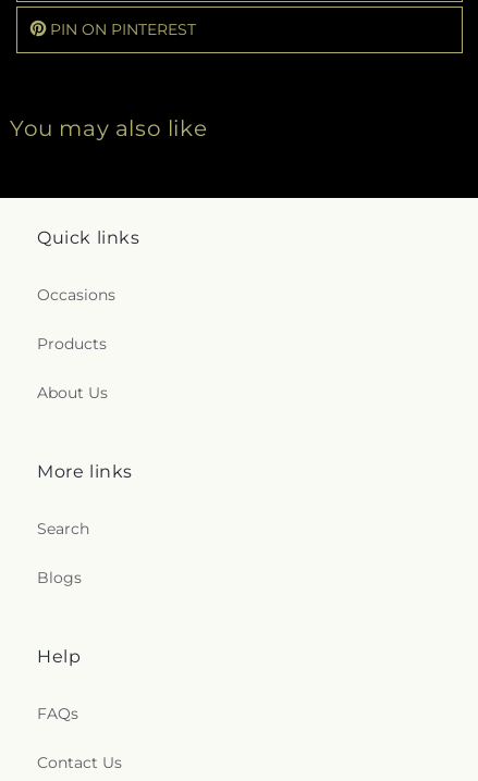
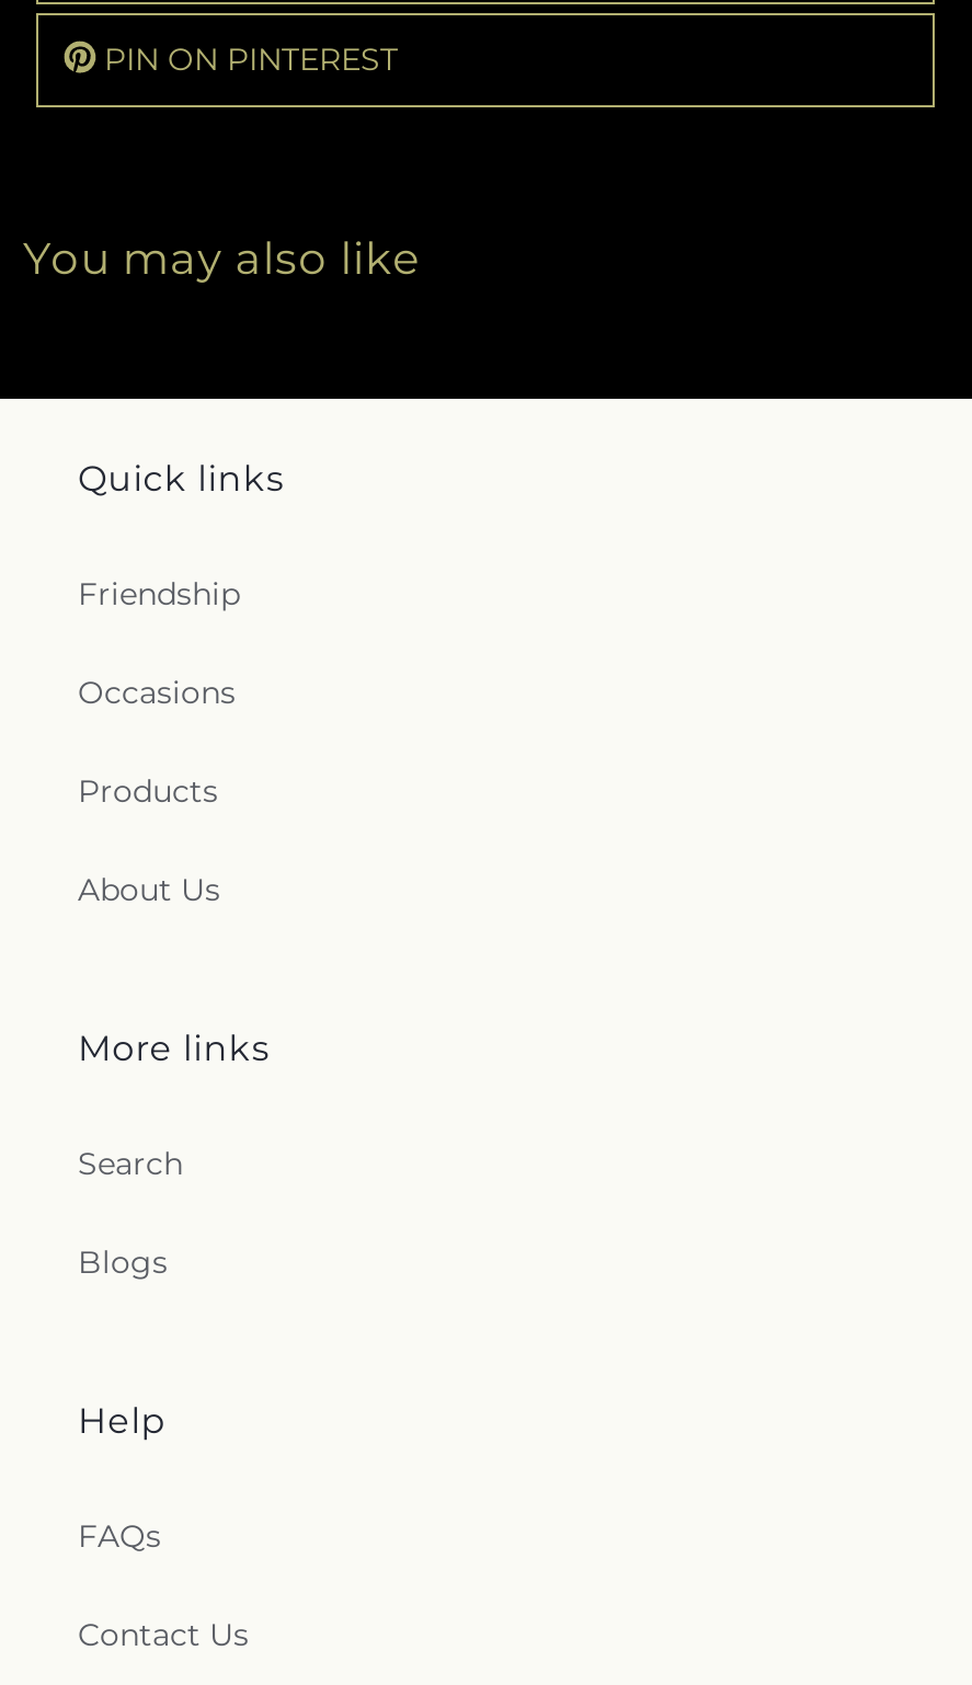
+ Friendship
